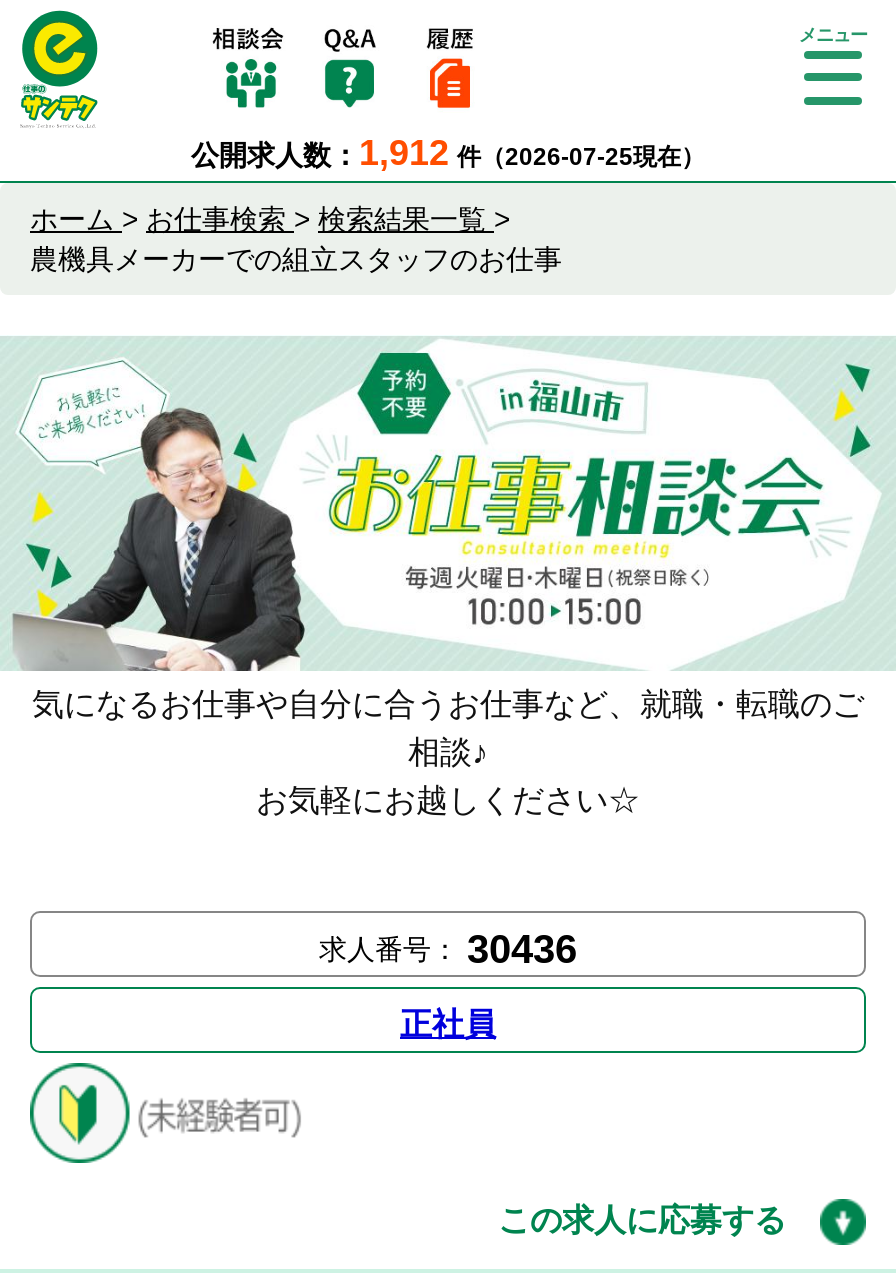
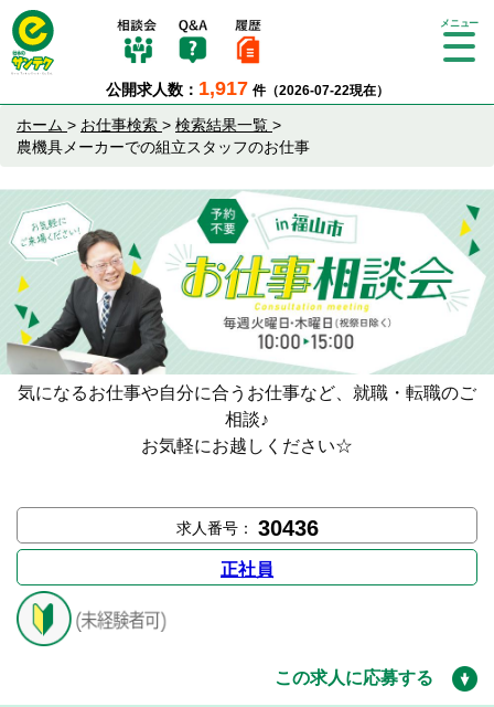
- 公開求人数：1,912 件（2026-07-25現在）
+ 公開求人数：1,917 件（2026-07-22現在）
